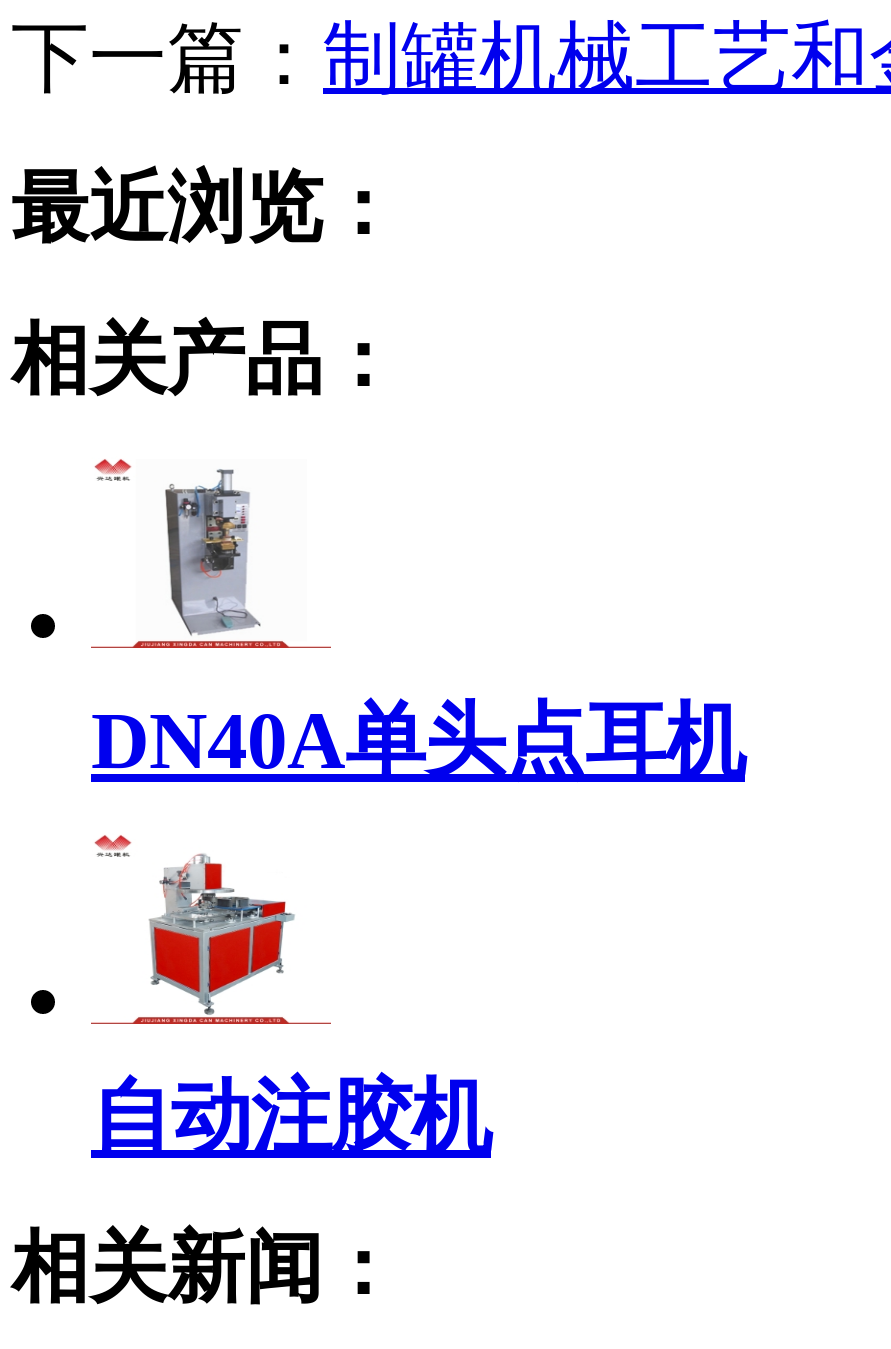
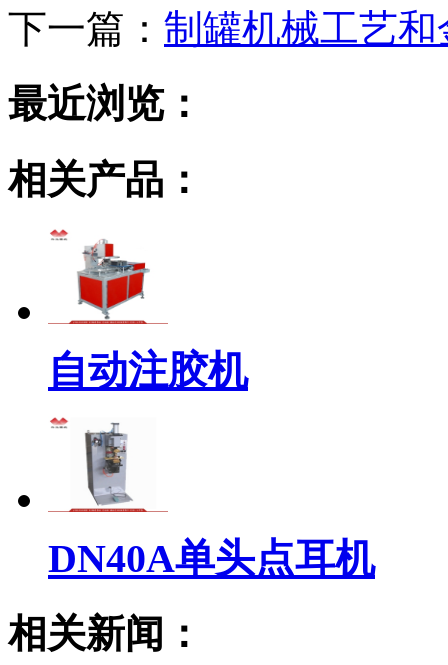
moved down: [image] | DN40A单头点耳机

moved up: [image] | 自动注胶机
